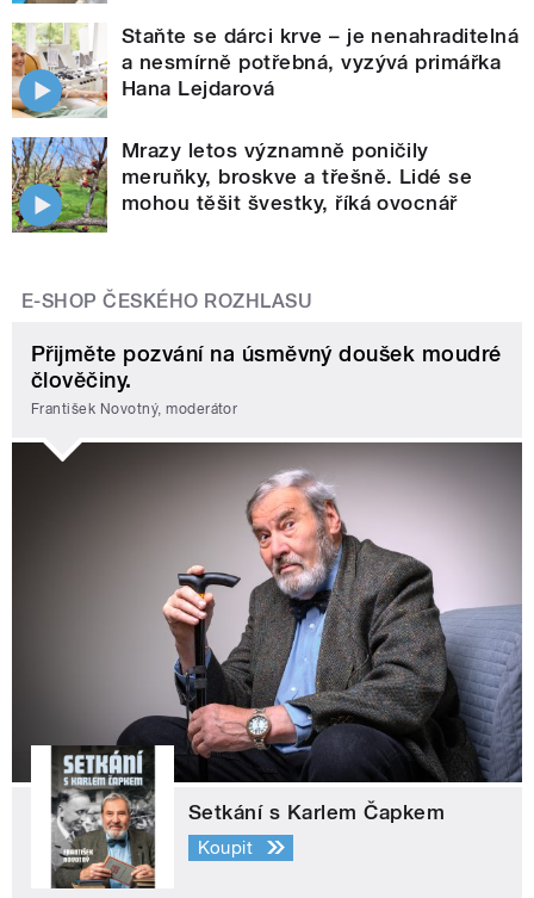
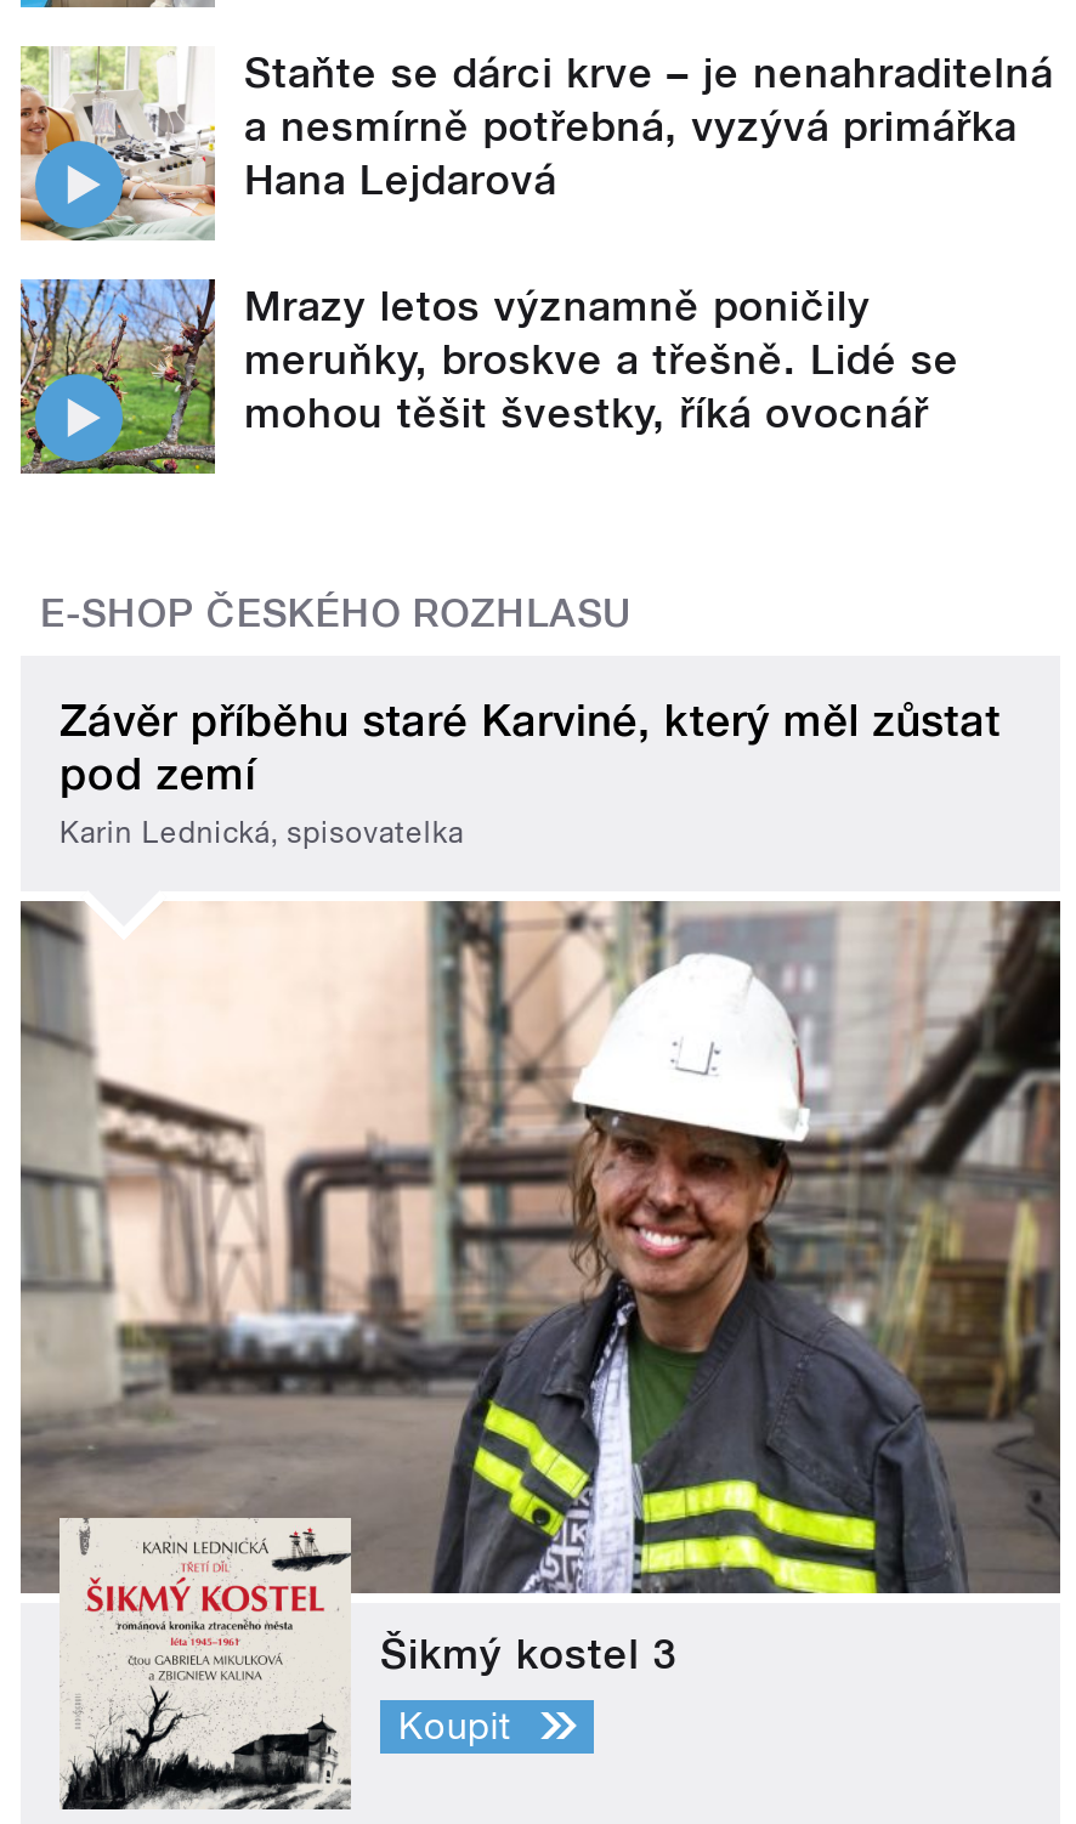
- Přijměte pozvání na úsměvný doušek moudré
- člověčiny.
- František Novotný, moderátor
+ Závěr příběhu staré Karviné, který měl zůstat
+ pod zemí
+ Karin Lednická, spisovatelka

- [image]
- Setkání s Karlem Čapkem
+ [image]
+ Šikmý kostel 3
